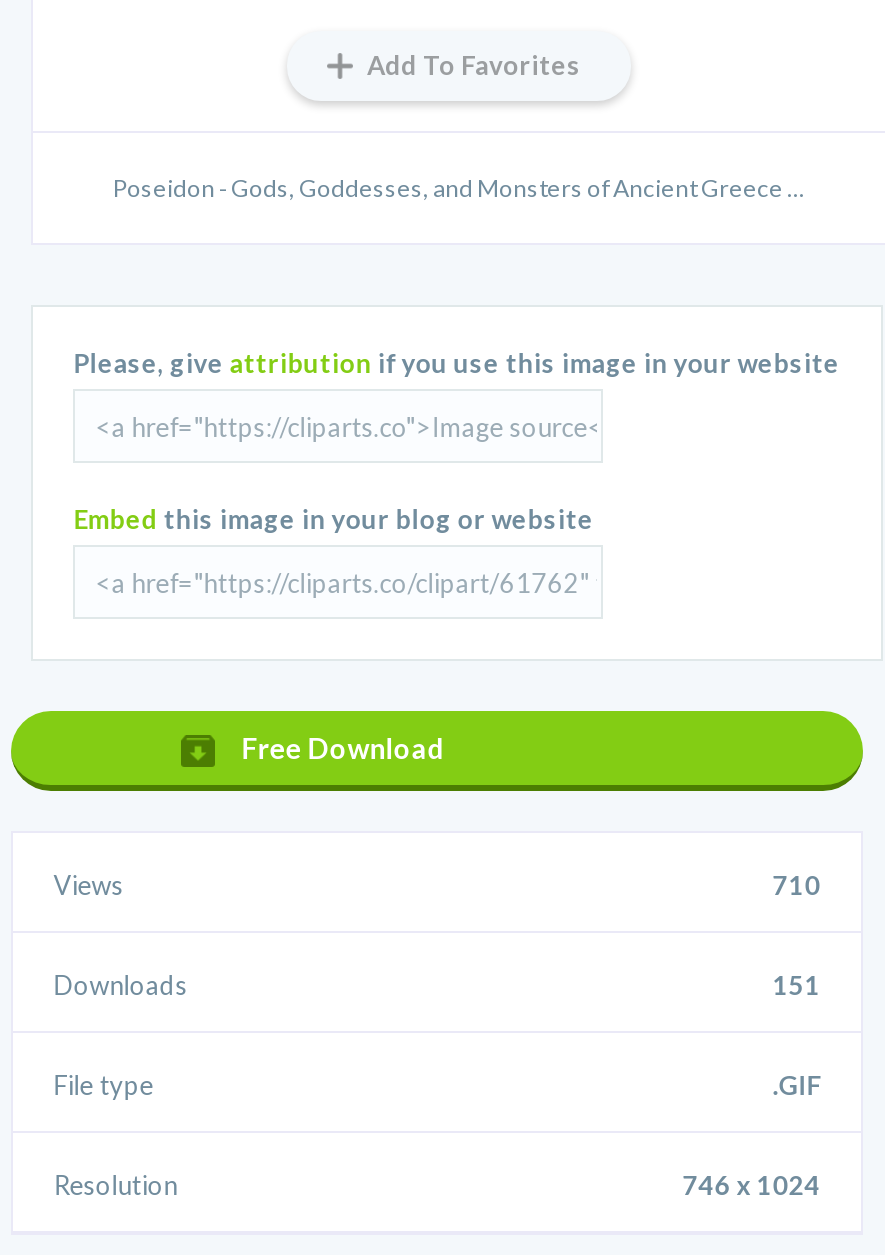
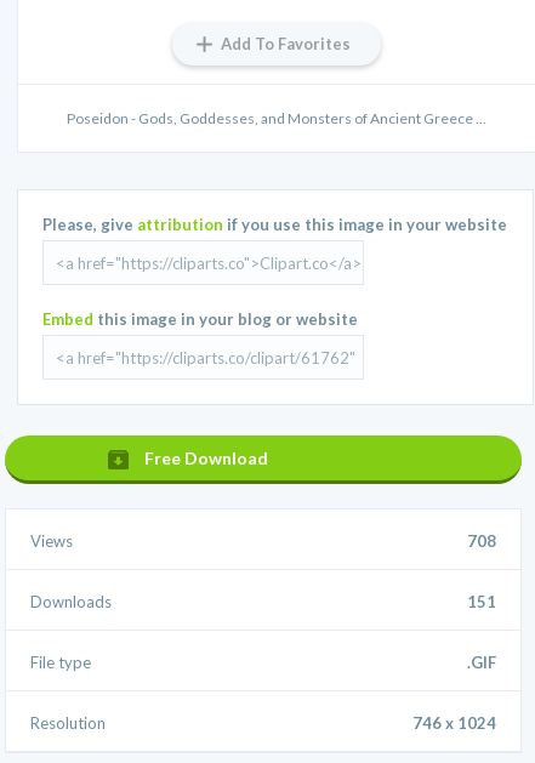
- 710
+ 708
